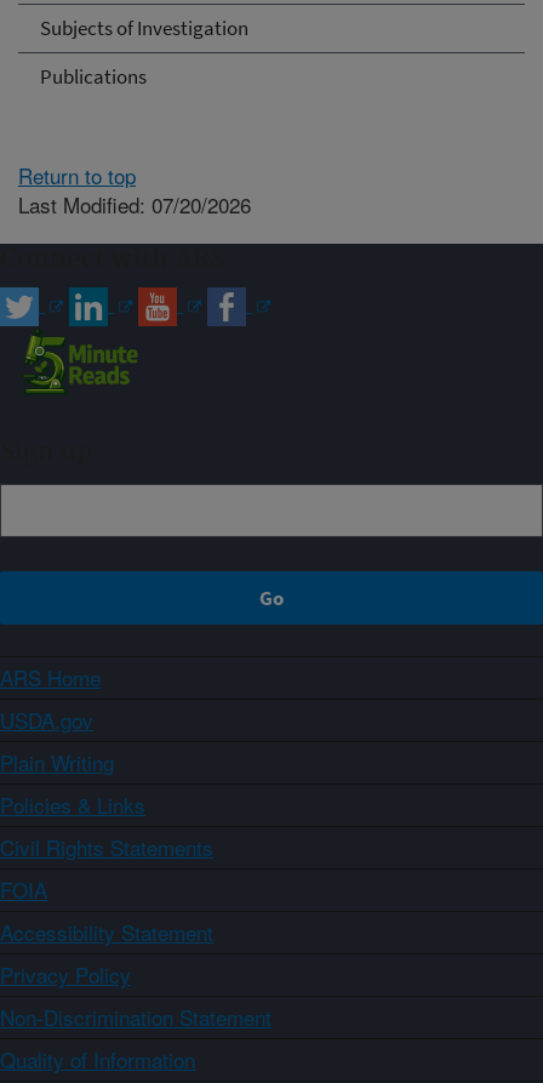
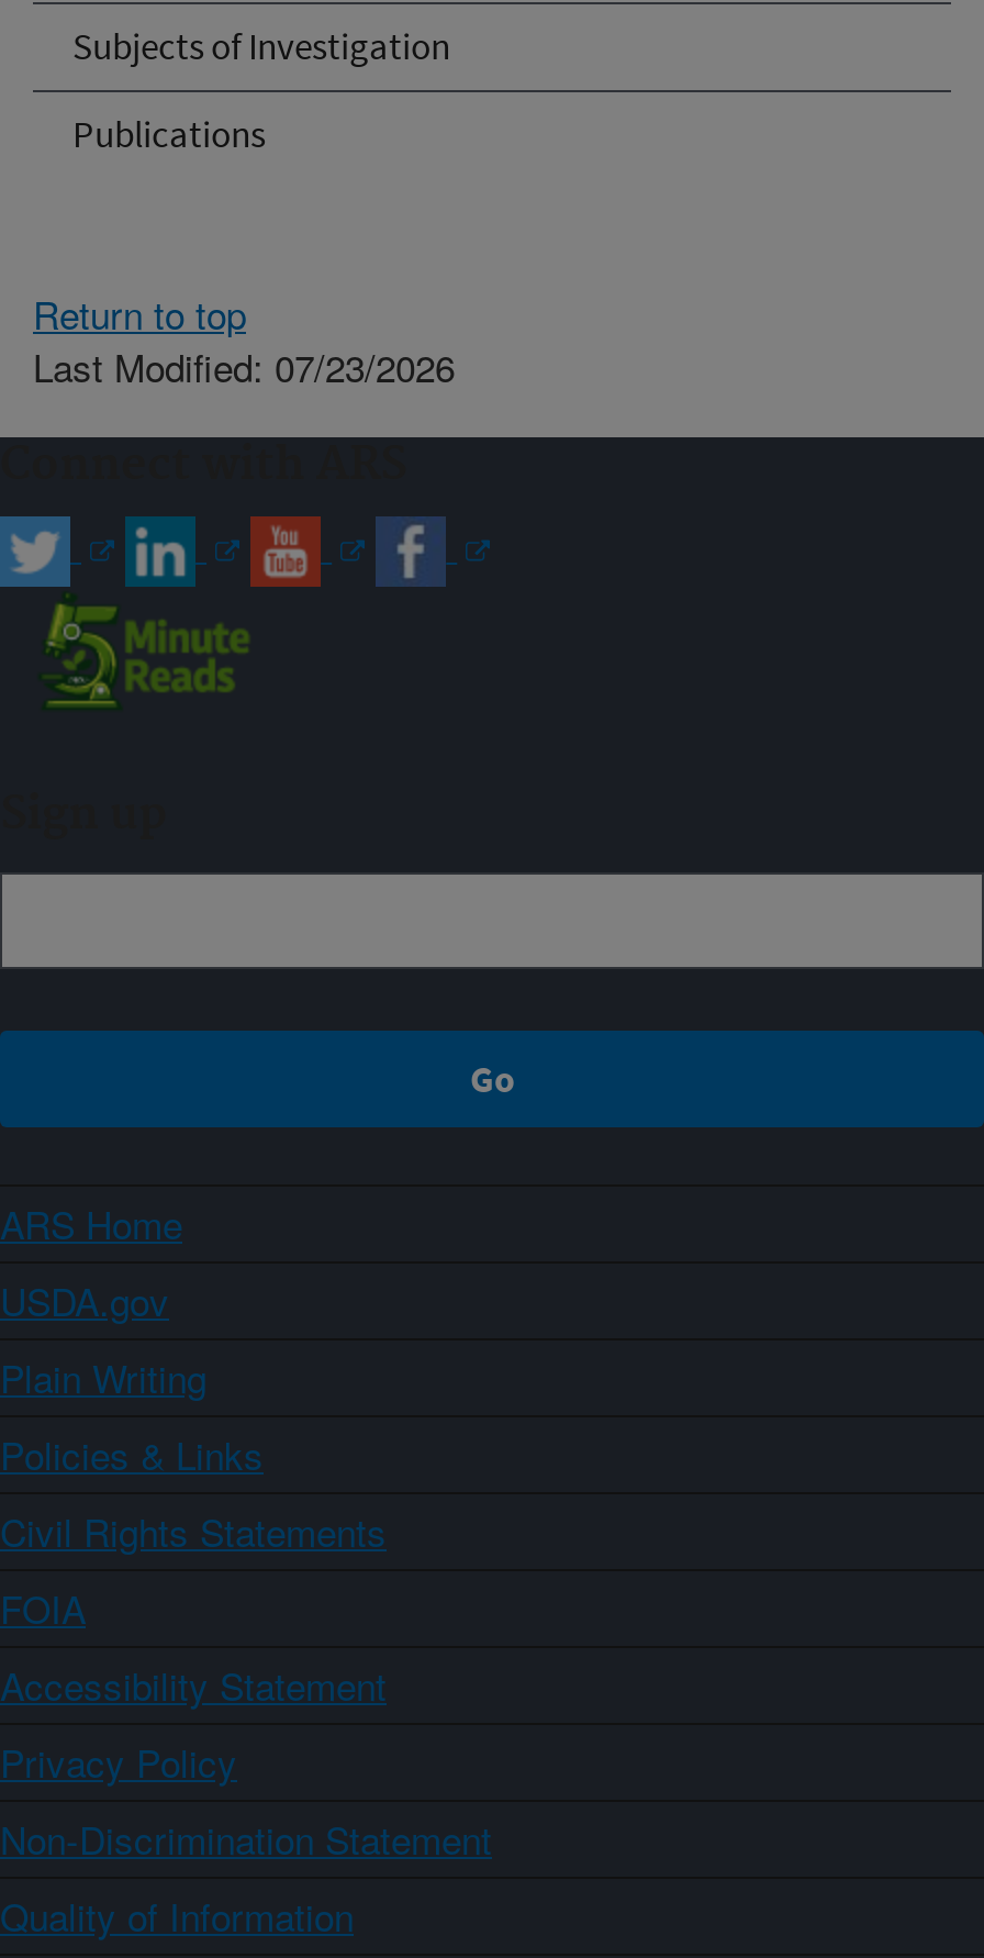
- Last Modified: 07/20/2026
+ Last Modified: 07/23/2026
